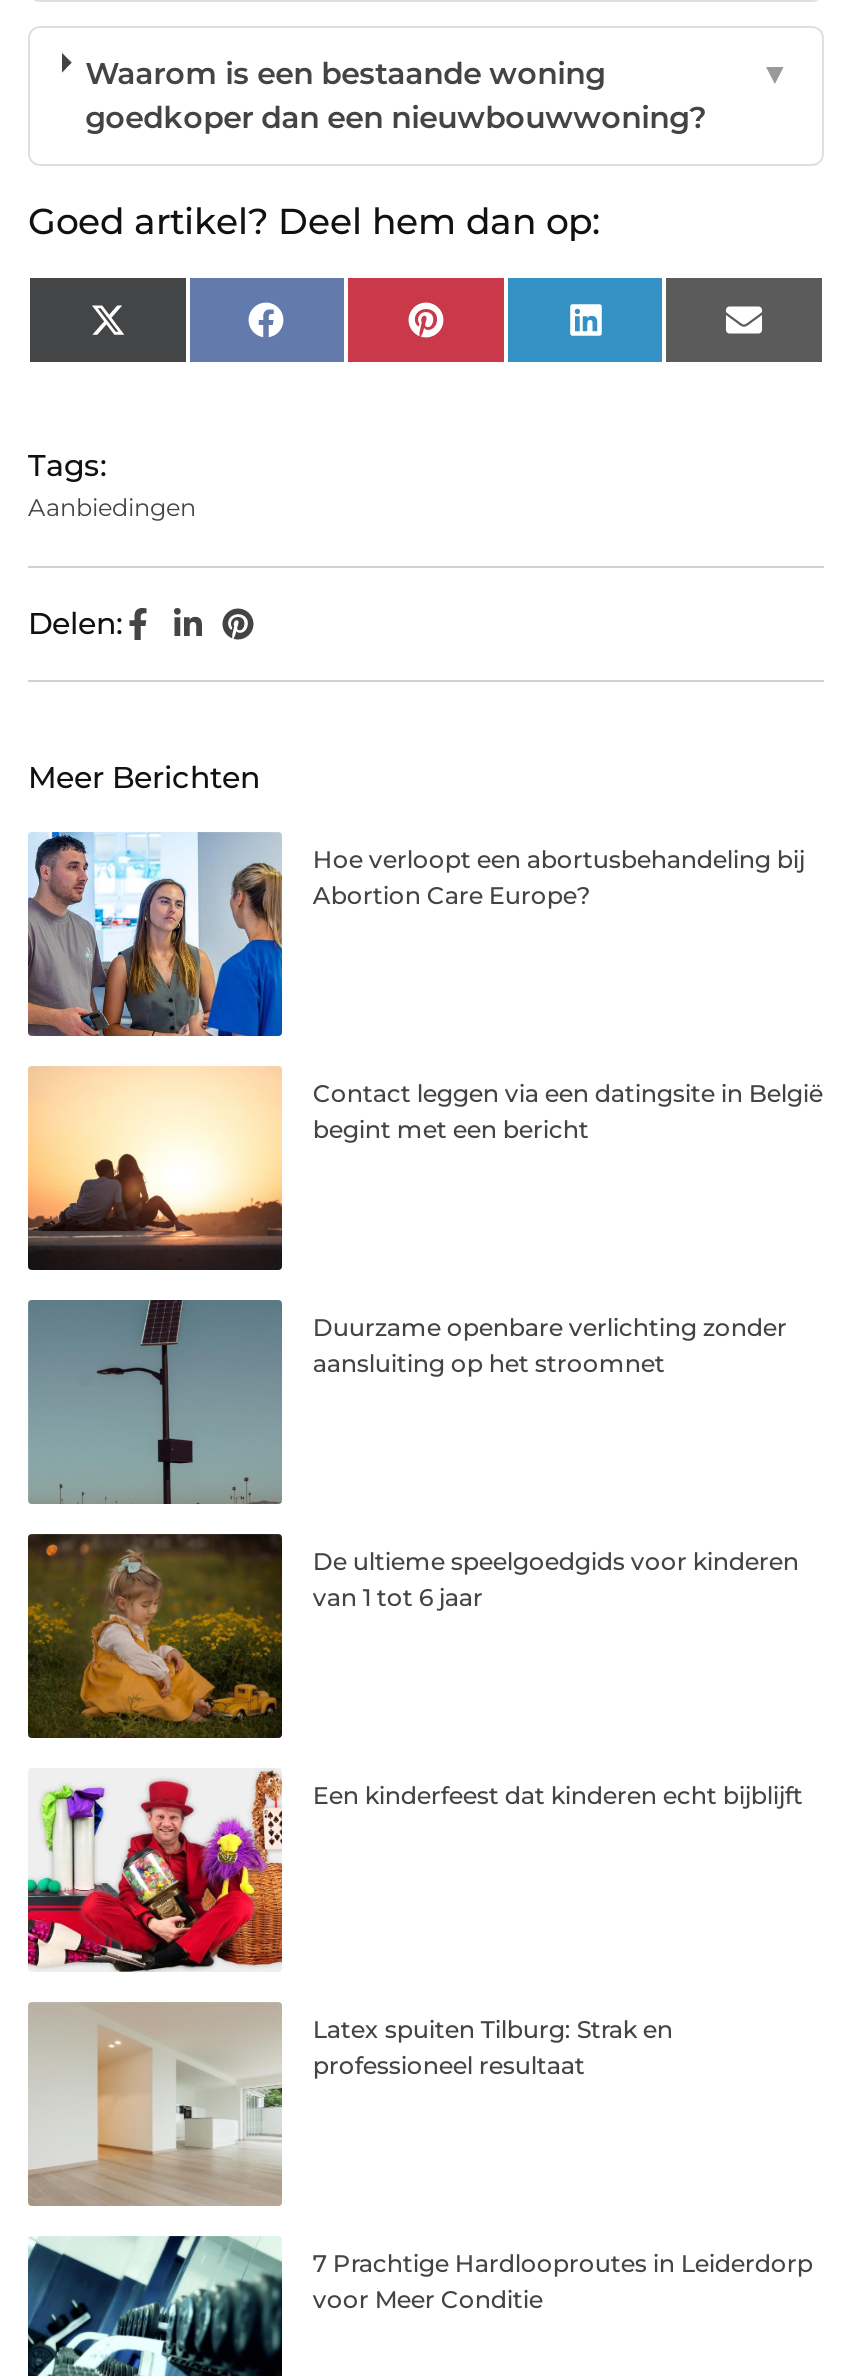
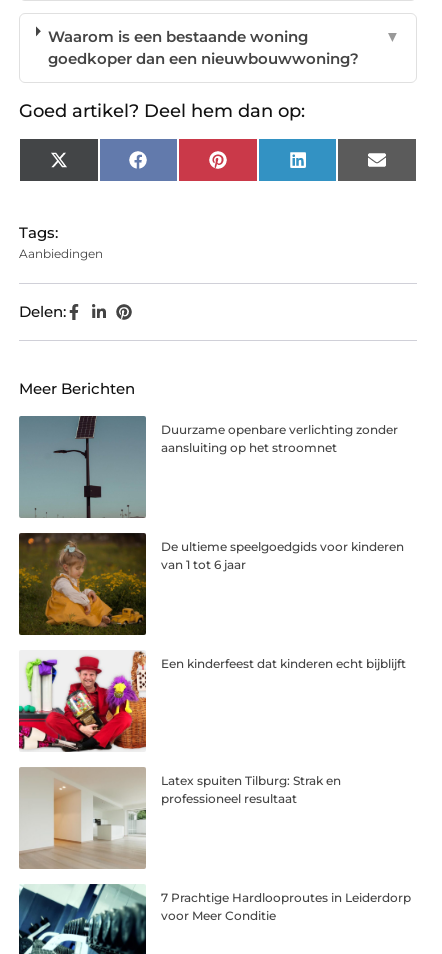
- [image]
- Hoe verloopt een abortusbehandeling bij
- Abortion Care Europe?

- [image]
- Contact leggen via een datingsite in België
- begint met een bericht
